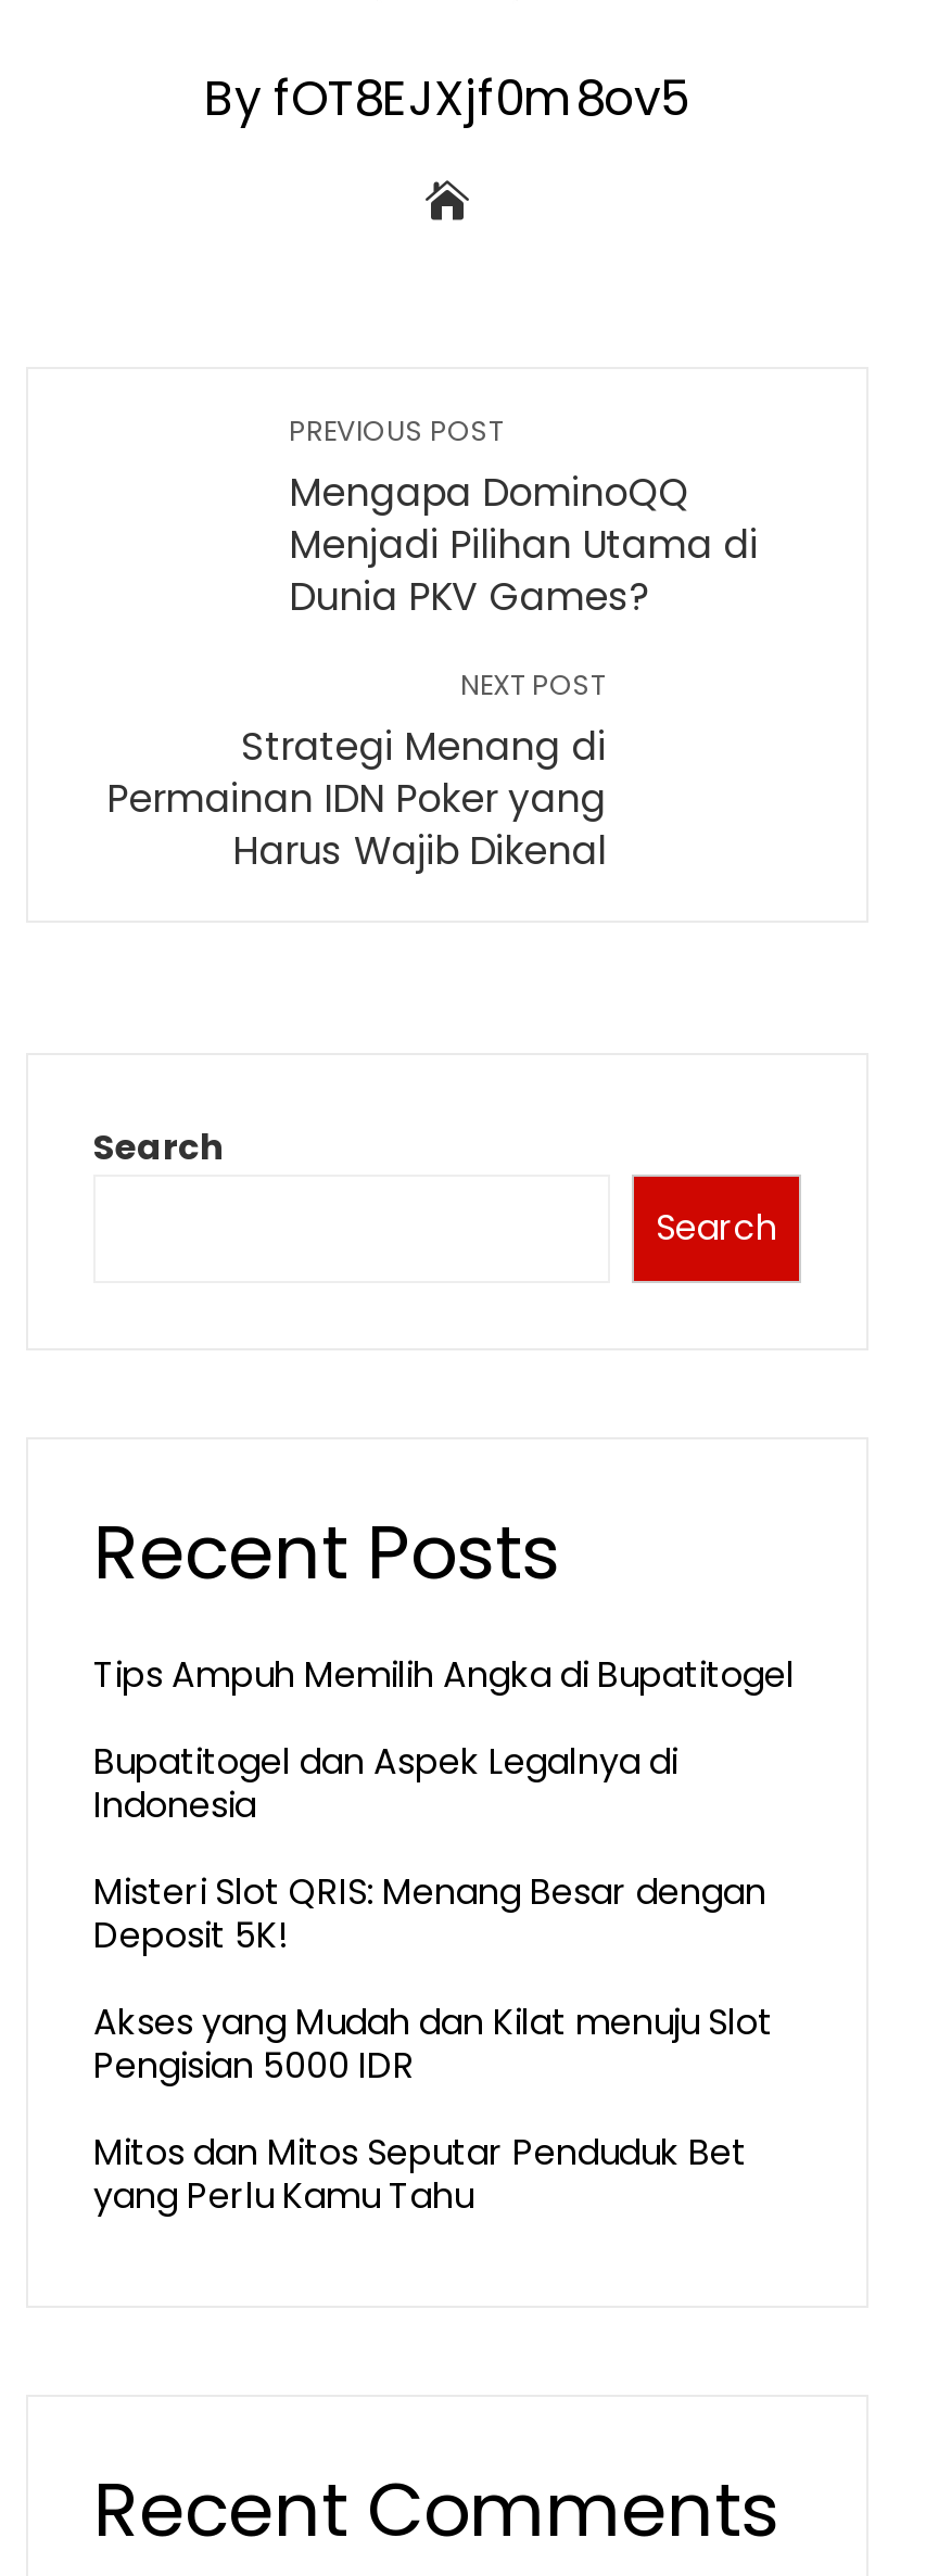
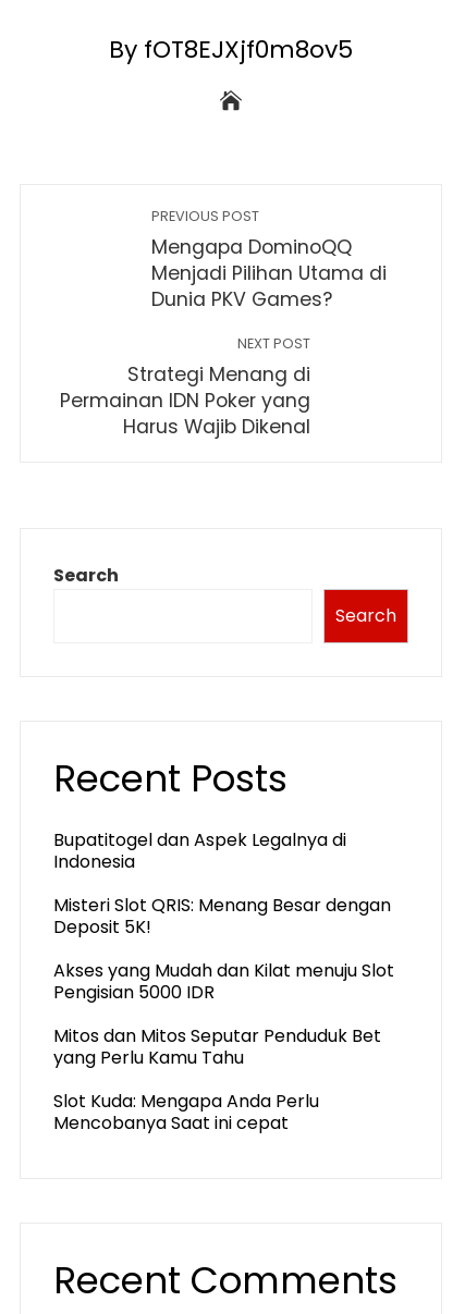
- Tips Ampuh Memilih Angka di Bupatitogel

moved up: Bupatitogel dan Aspek Legalnya di | Indonesia | Misteri Slot QRIS: Menang Besar dengan | Deposit 5K! | Akses yang Mudah dan Kilat menuju Slot | Pengisian 5000 IDR | Mitos dan Mitos Seputar Penduduk Bet | yang Perlu Kamu Tahu

+ Slot Kuda: Mengapa Anda Perlu
+ Mencobanya Saat ini cepat
